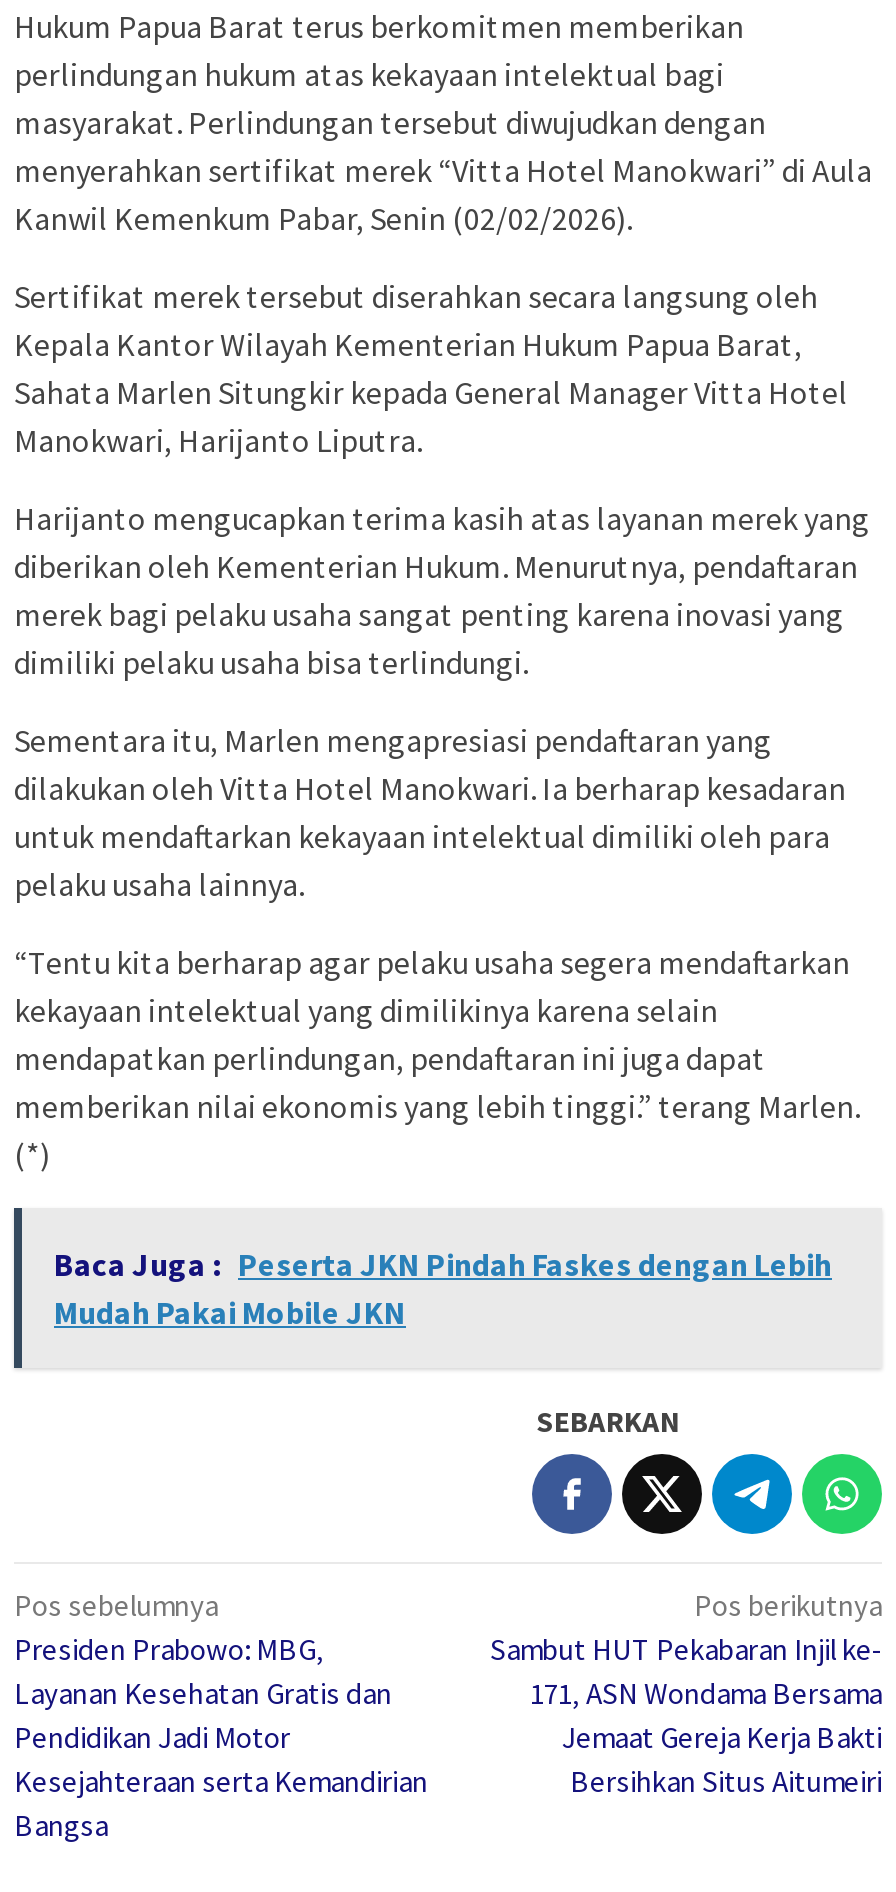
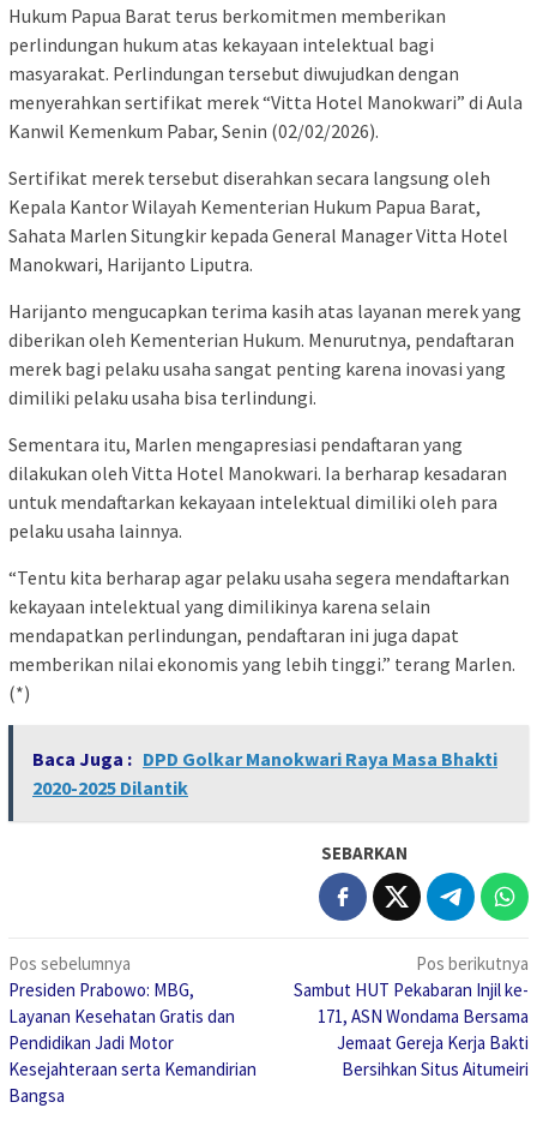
- Baca Juga : Peserta JKN Pindah Faskes dengan Lebih
- Mudah Pakai Mobile JKN
+ Baca Juga : DPD Golkar Manokwari Raya Masa Bhakti
+ 2020-2025 Dilantik
